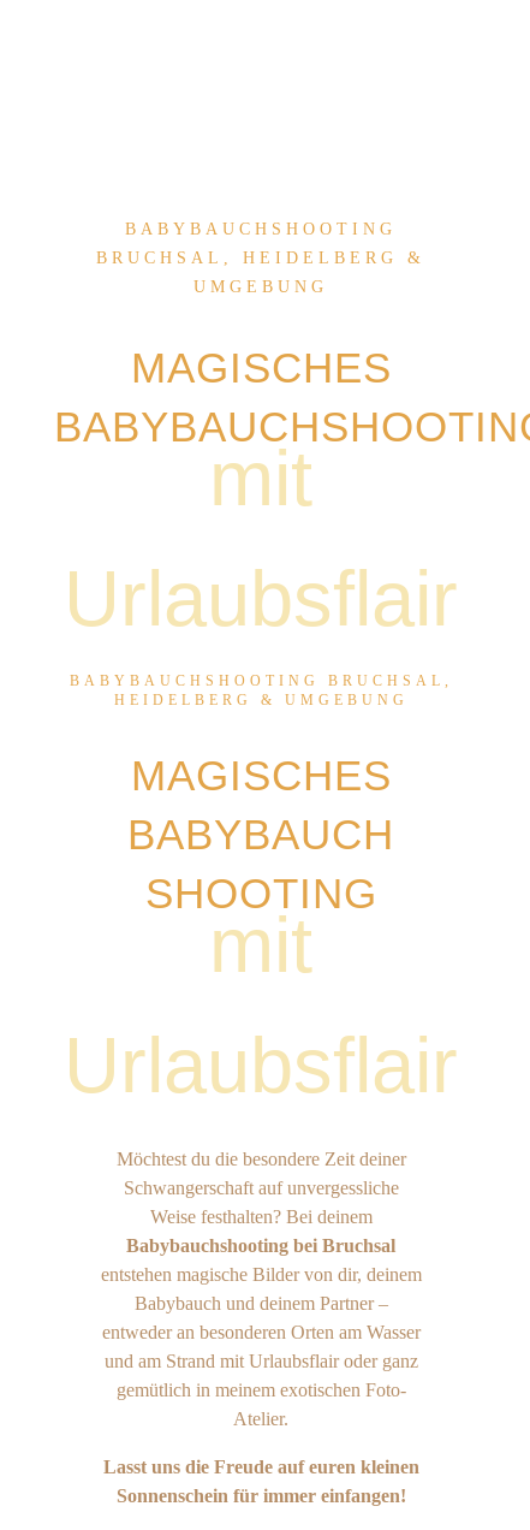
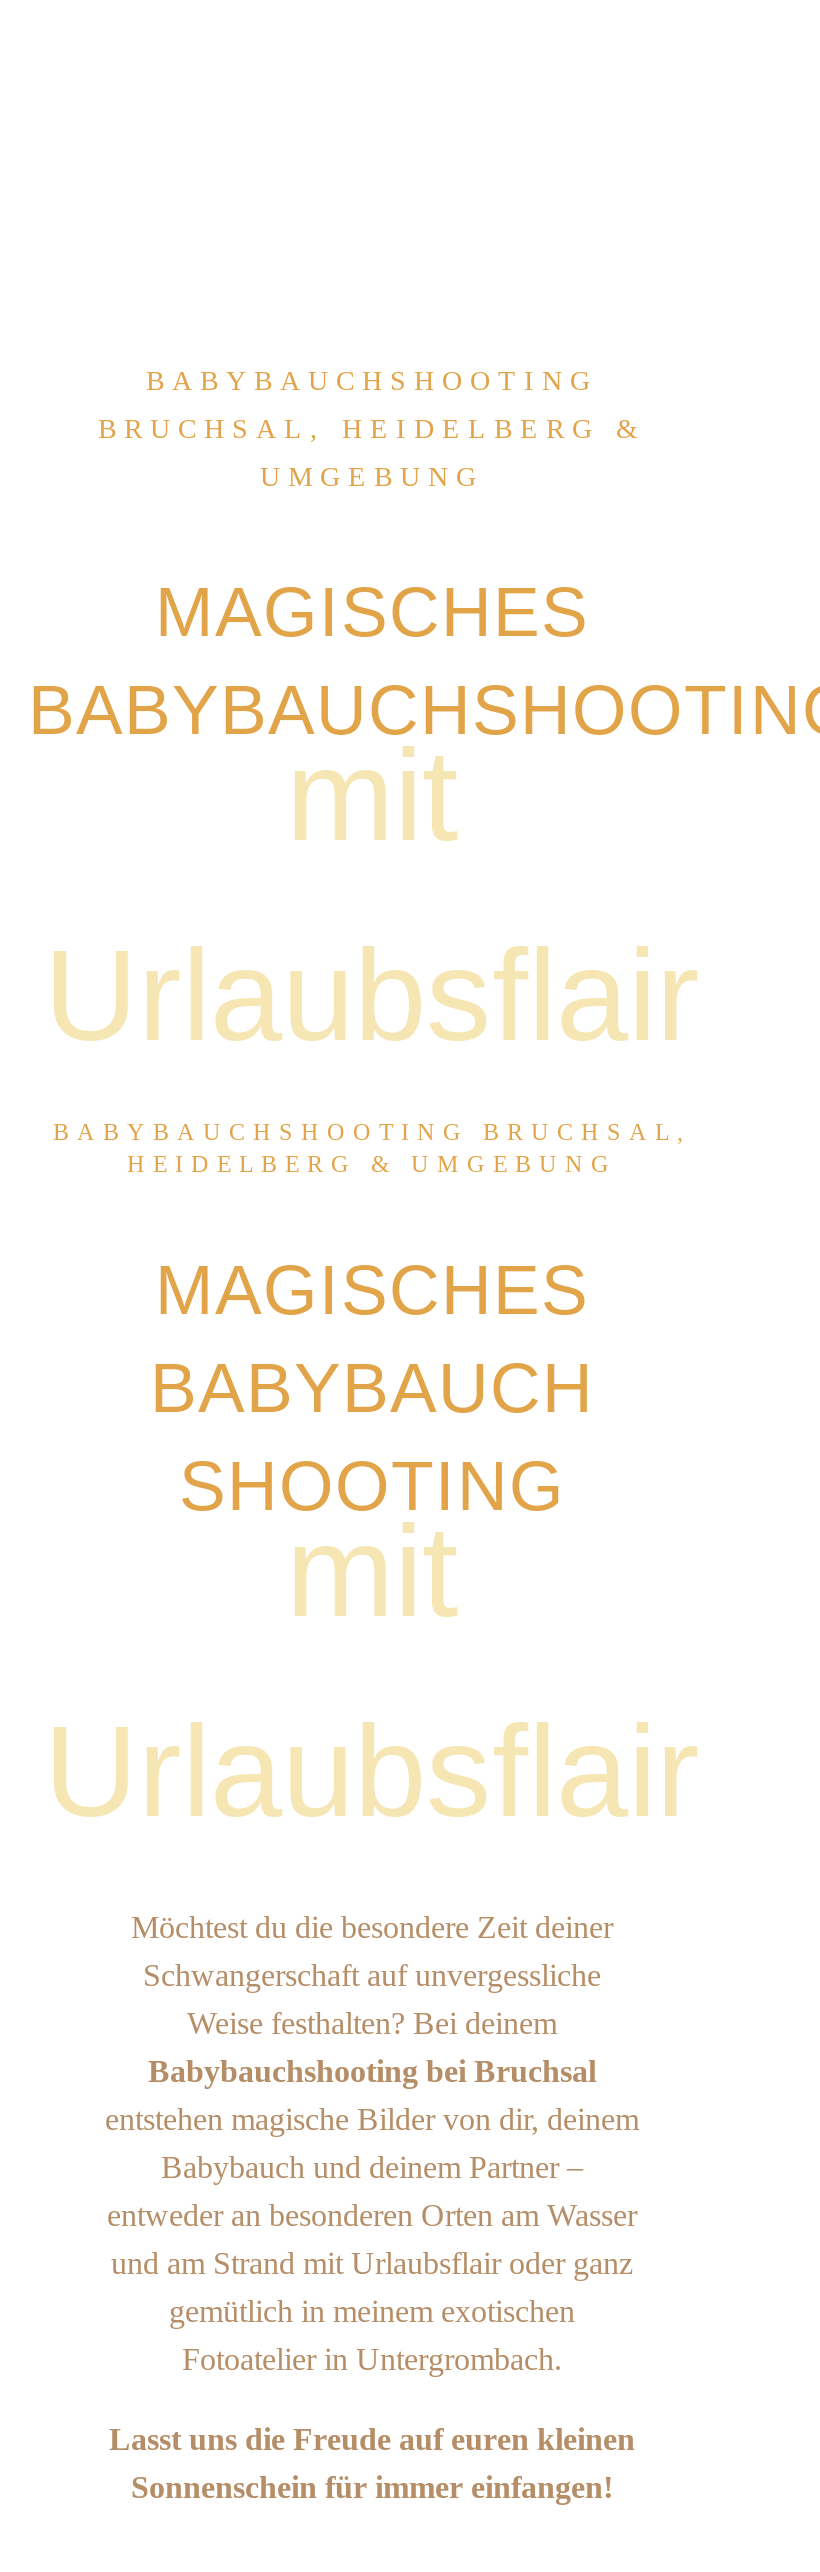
- gemütlich in meinem exotischen Foto-
- Atelier.
+ gemütlich in meinem exotischen
+ Fotoatelier in Untergrombach.
